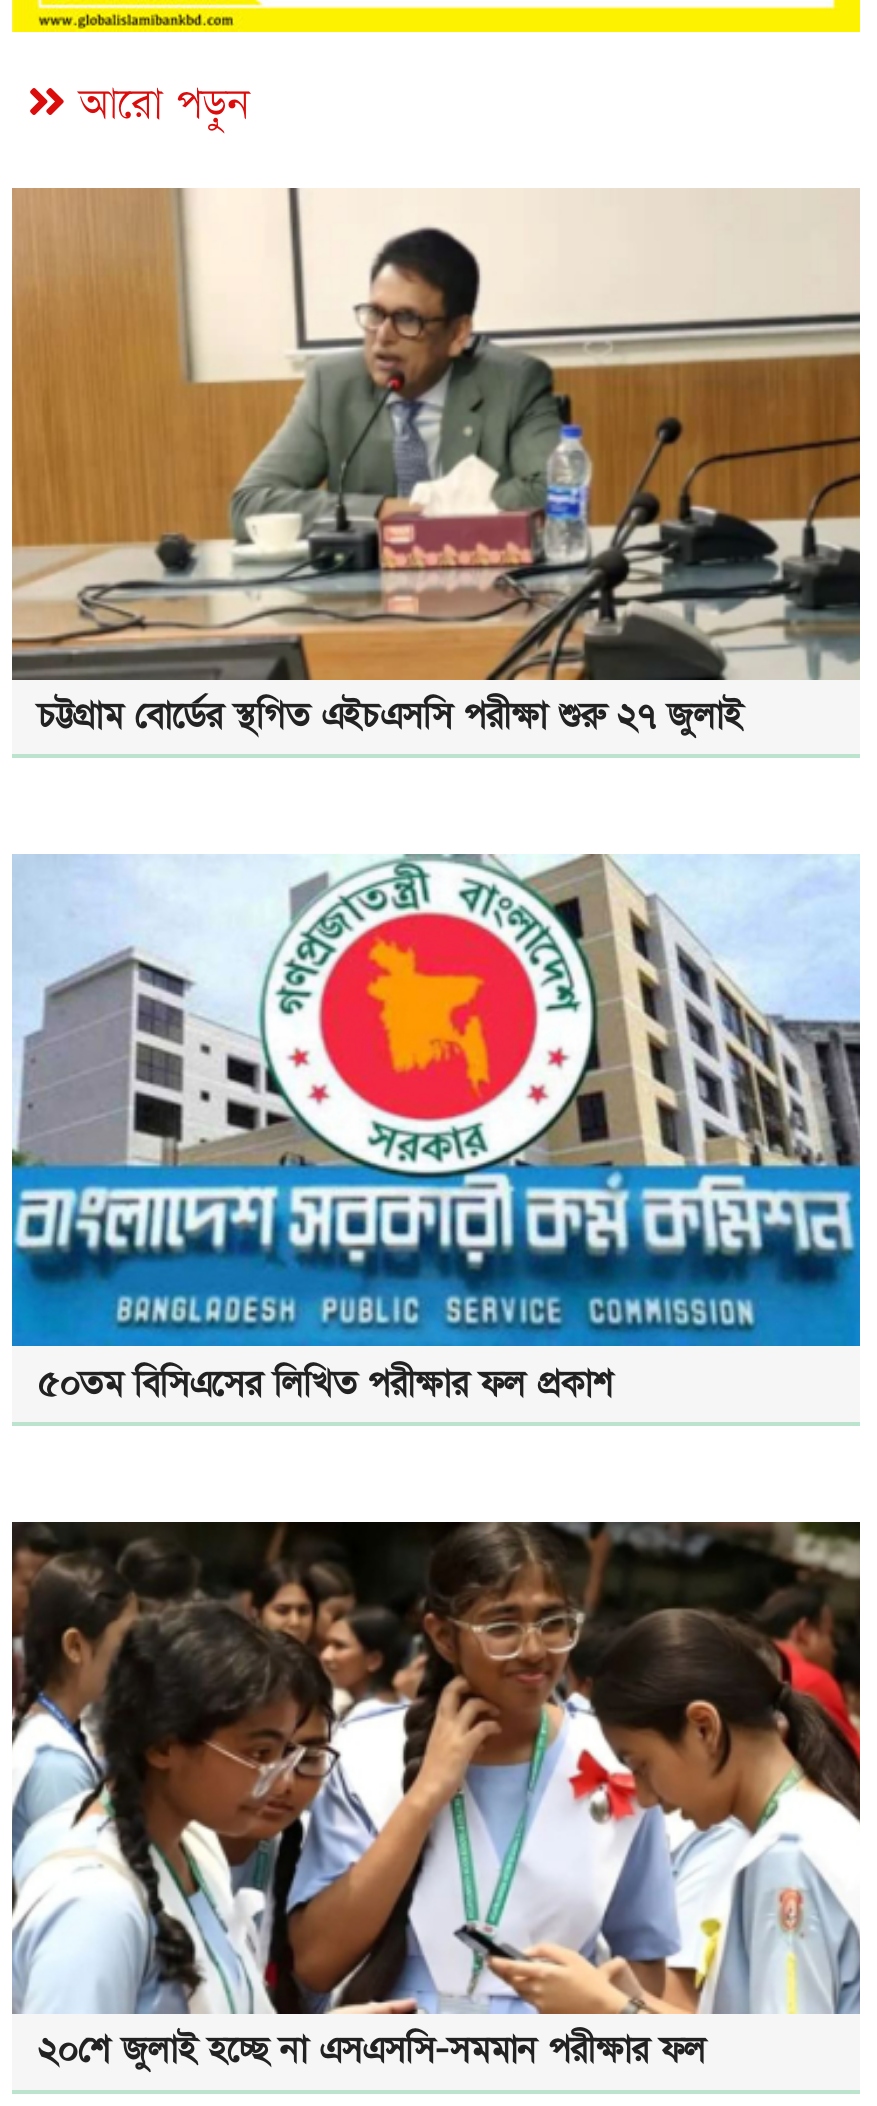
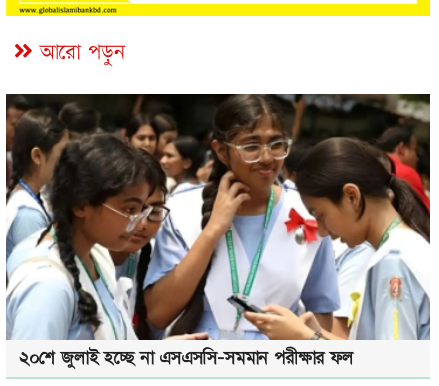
- [image]
- চট্টগ্রাম বোর্ডের স্থগিত এইচএসসি পরীক্ষা শুরু ২৭ জুলাই

- [image]
- ৫০তম বিসিএসের লিখিত পরীক্ষার ফল প্রকাশ
